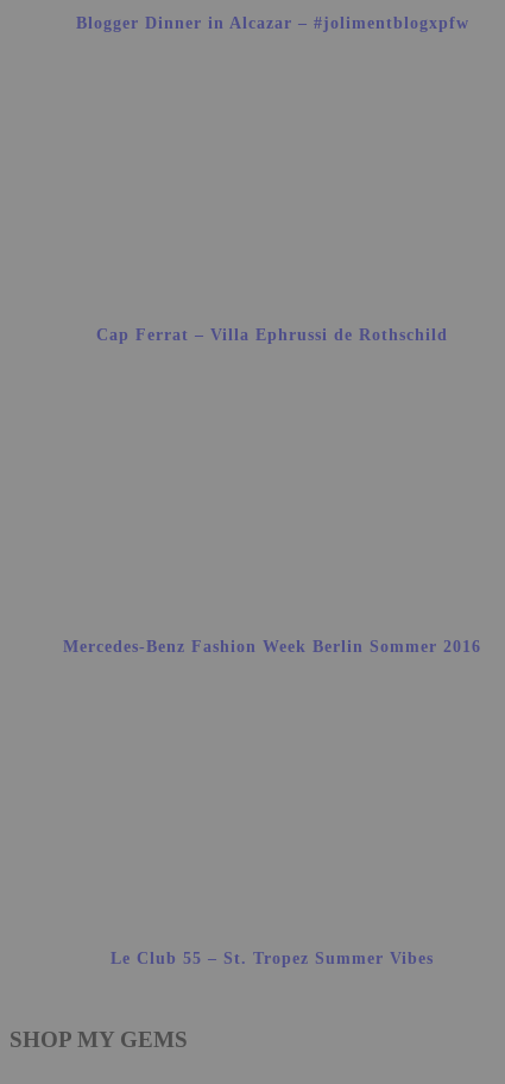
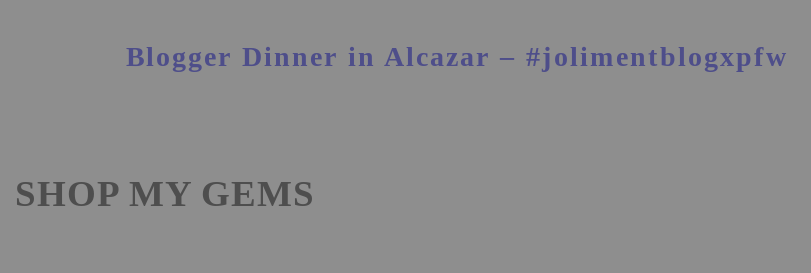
- Cap Ferrat – Villa Ephrussi de Rothschild

- Mercedes-Benz Fashion Week Berlin Sommer 2016

- Le Club 55 – St. Tropez Summer Vibes
